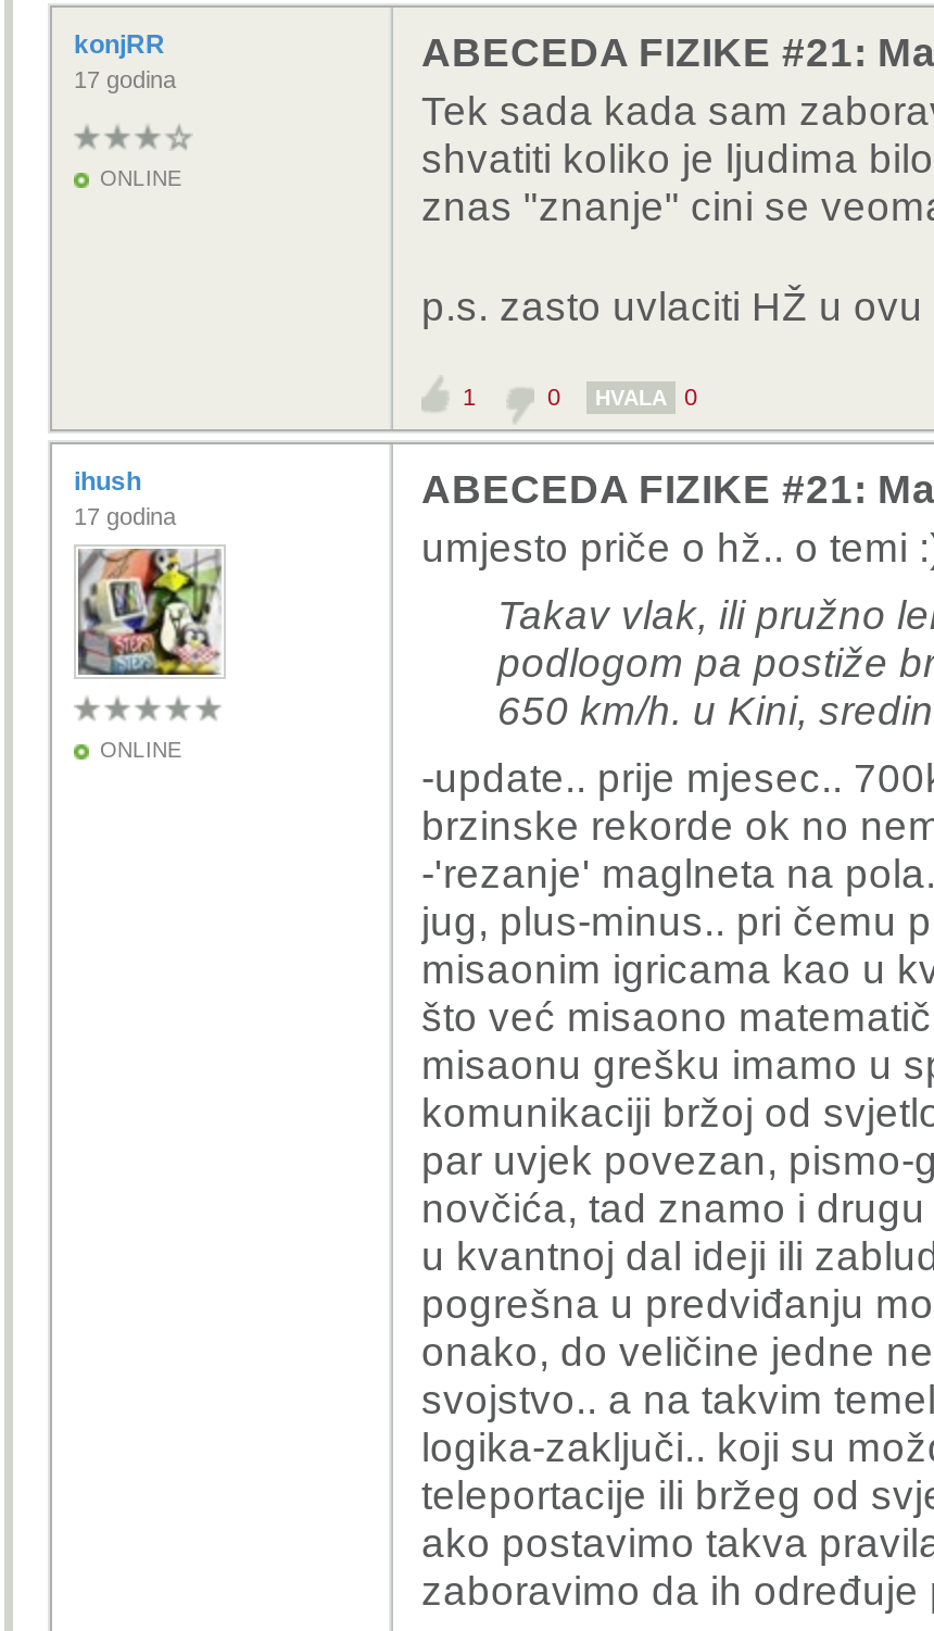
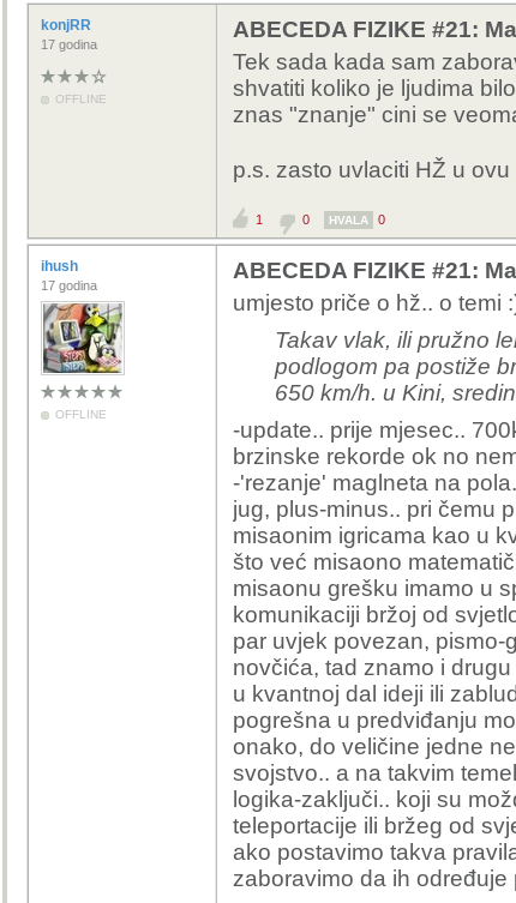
- ONLINE
+ OFFLINE

- ONLINE
+ OFFLINE
